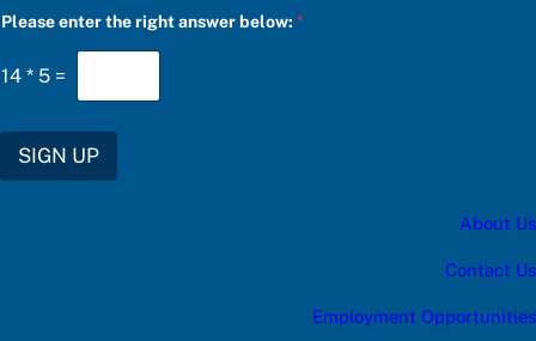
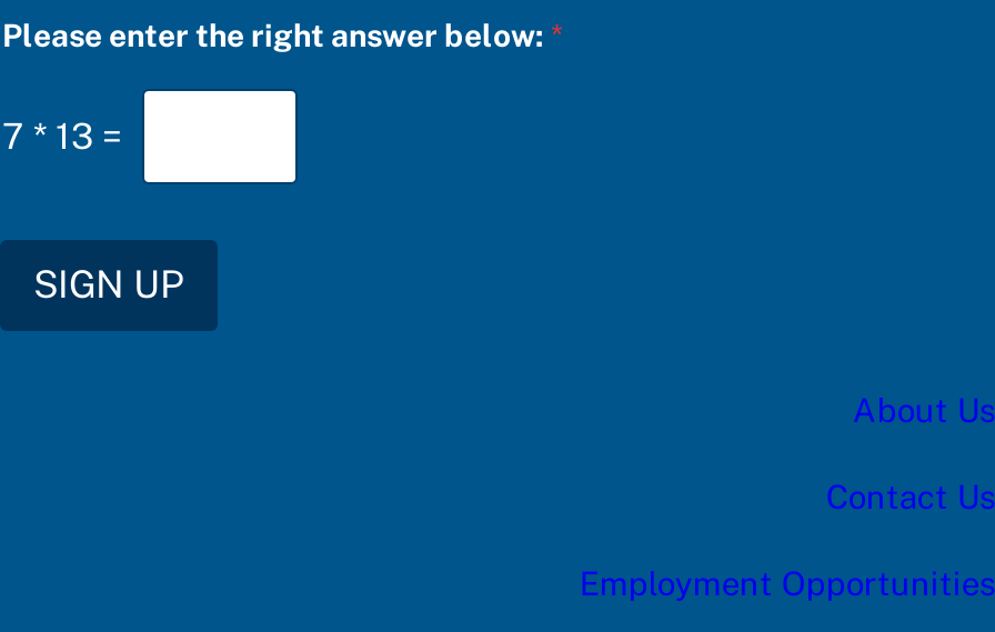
- 14 * 5 =
+ 7 * 13 =
